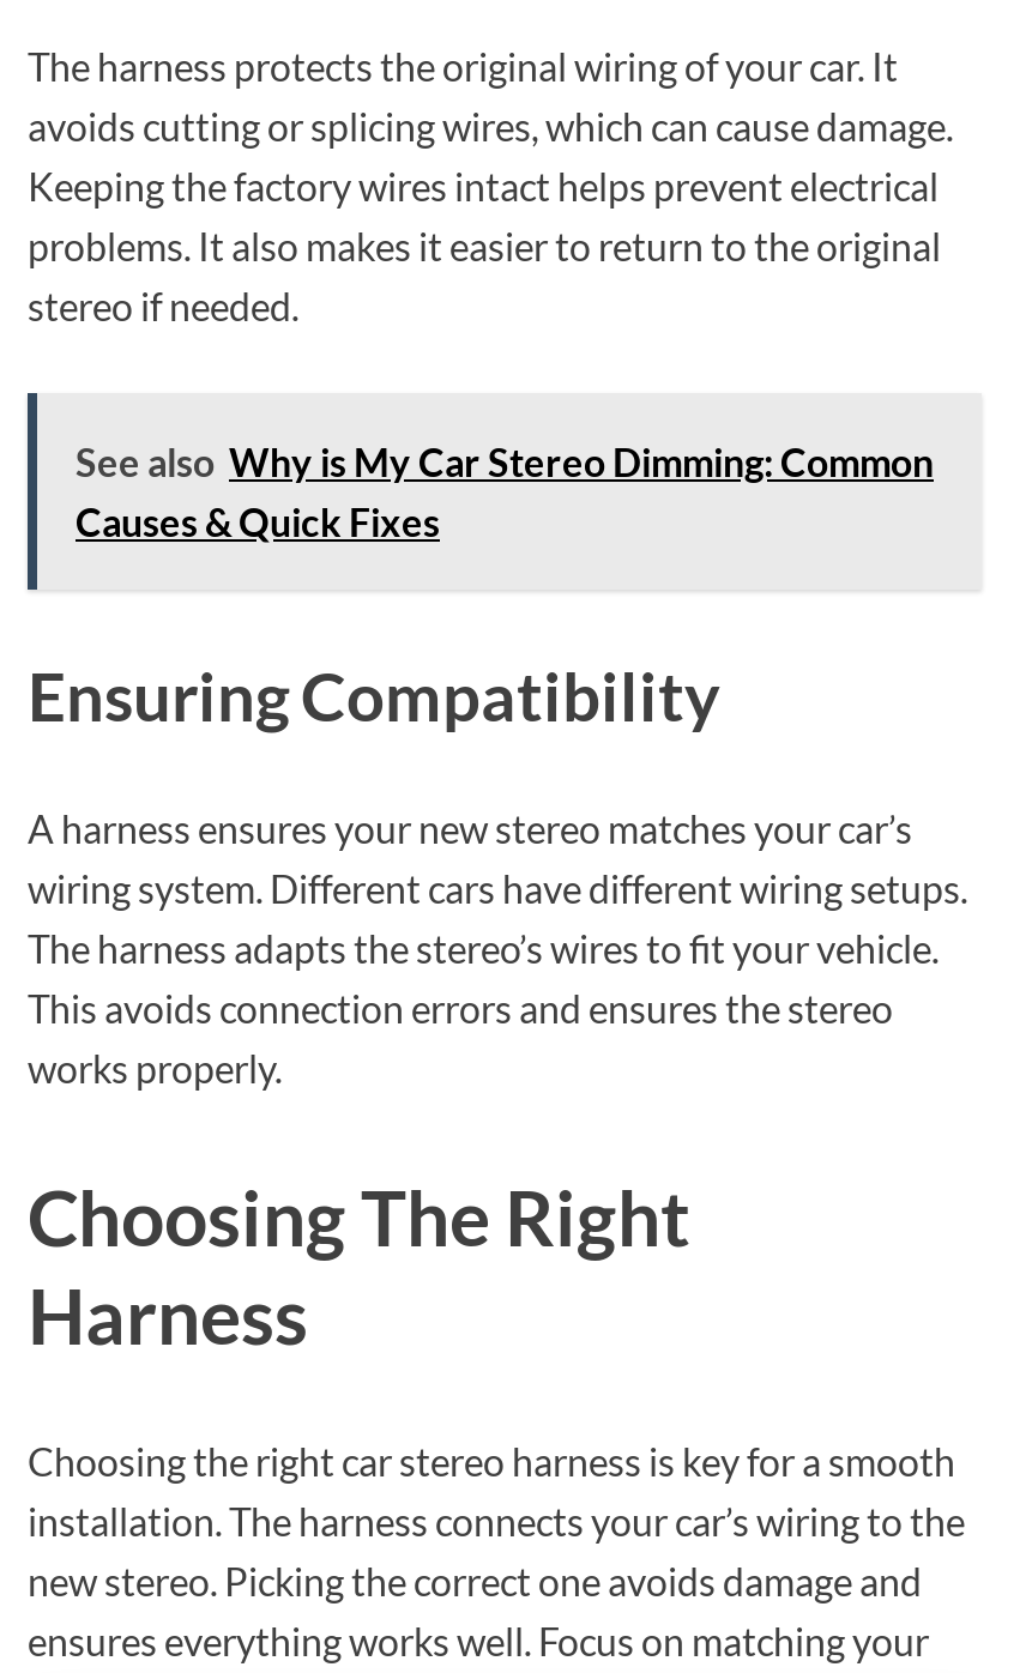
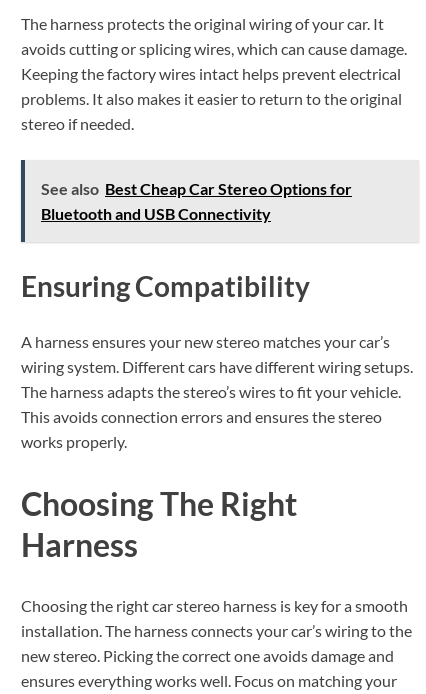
- See also Why is My Car Stereo Dimming: Common
- Causes & Quick Fixes
+ See also Best Cheap Car Stereo Options for
+ Bluetooth and USB Connectivity
